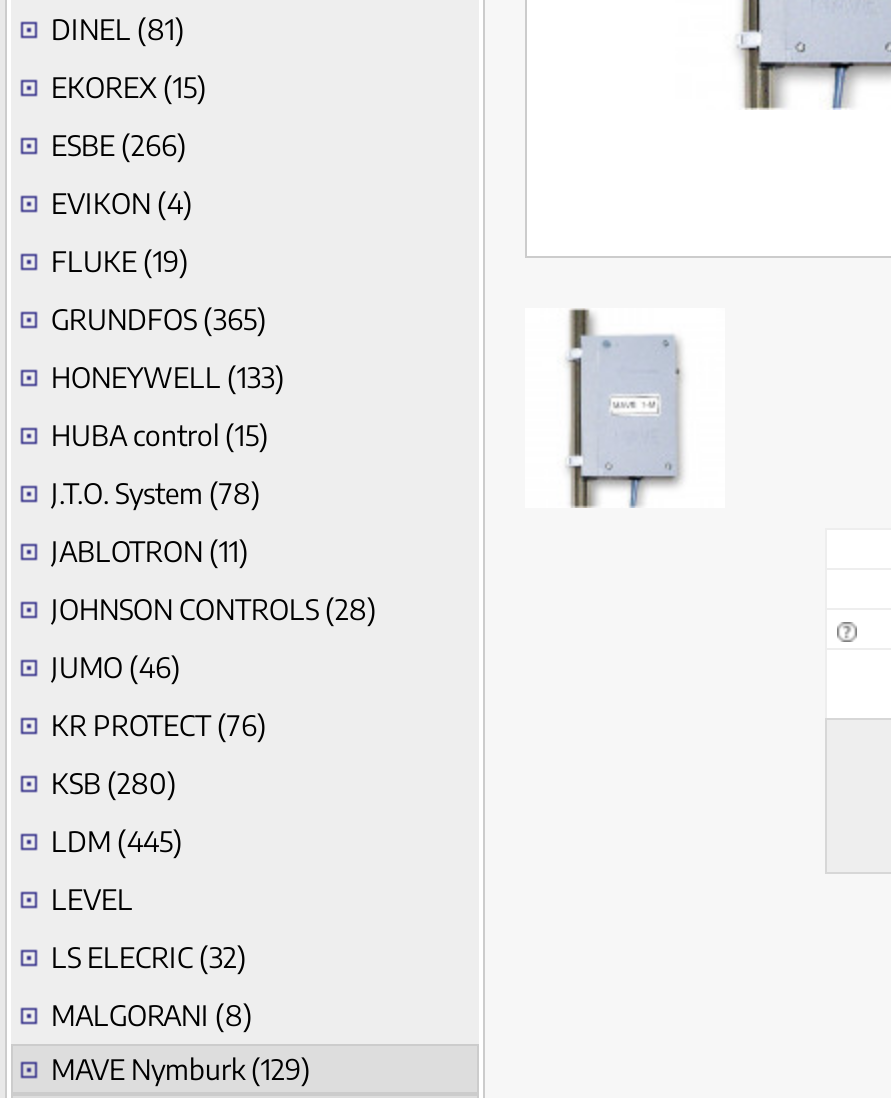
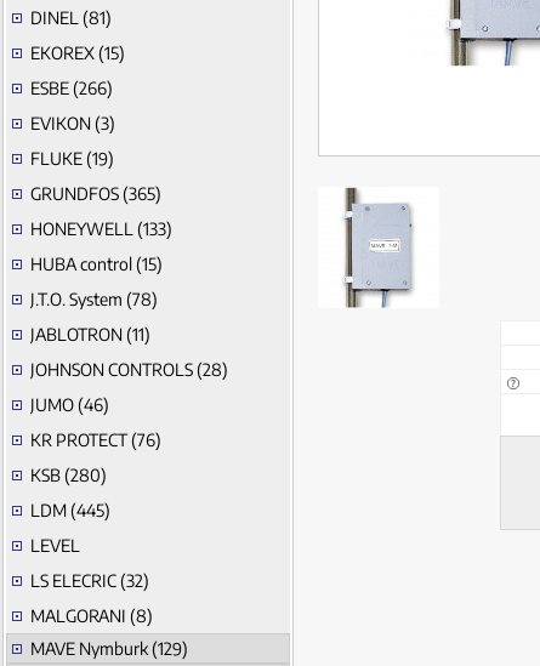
- EVIKON (4)
+ EVIKON (3)
